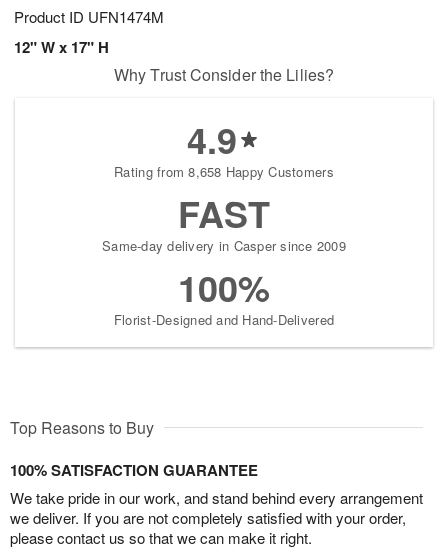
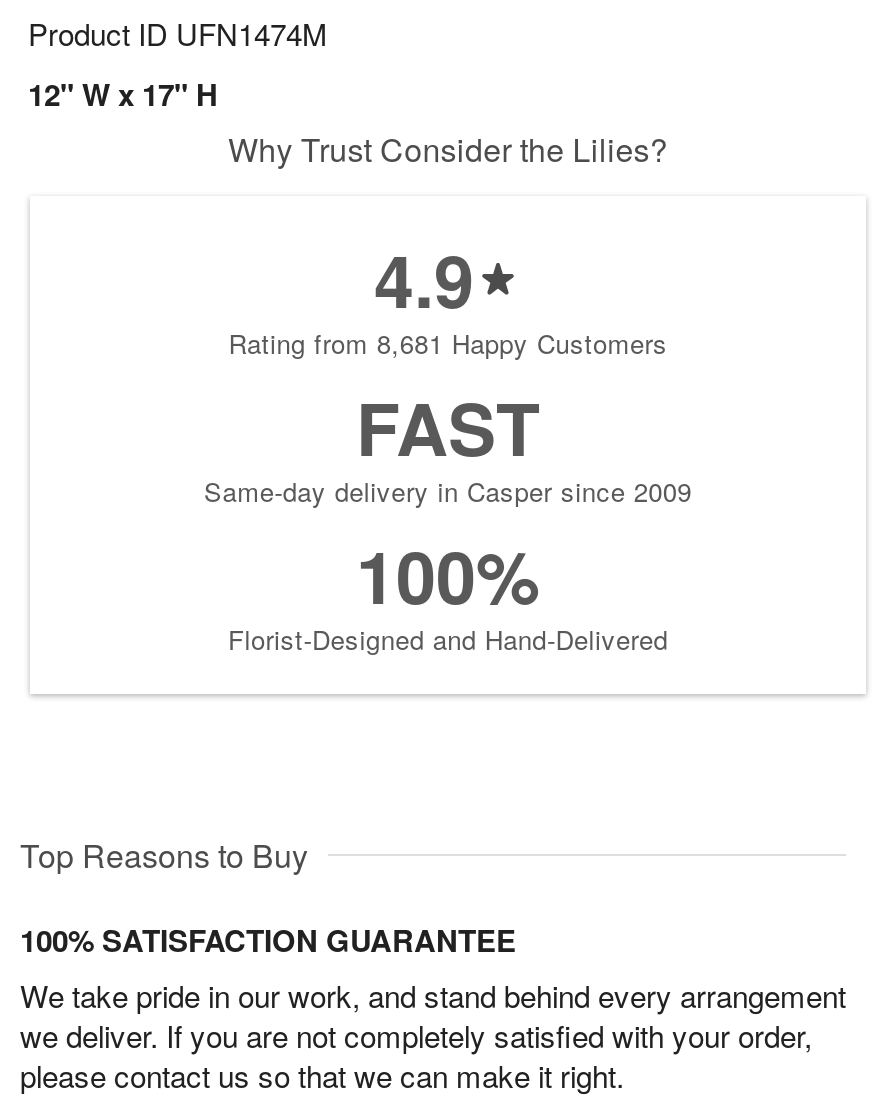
- Rating from 8,658 Happy Customers
+ Rating from 8,681 Happy Customers
